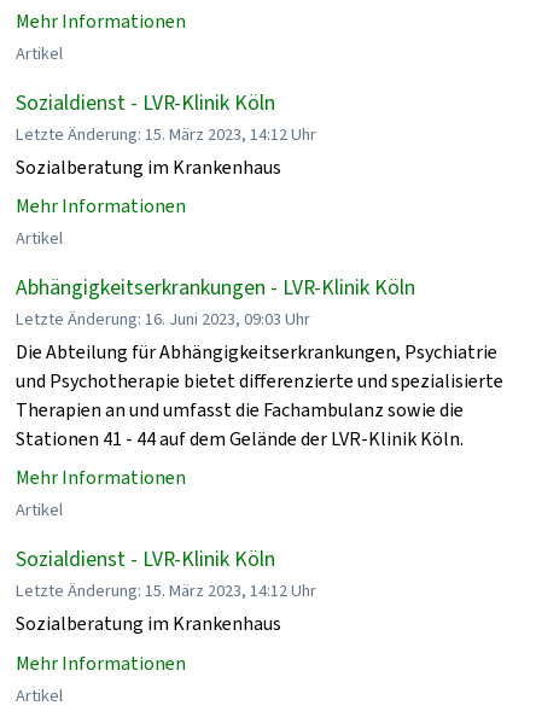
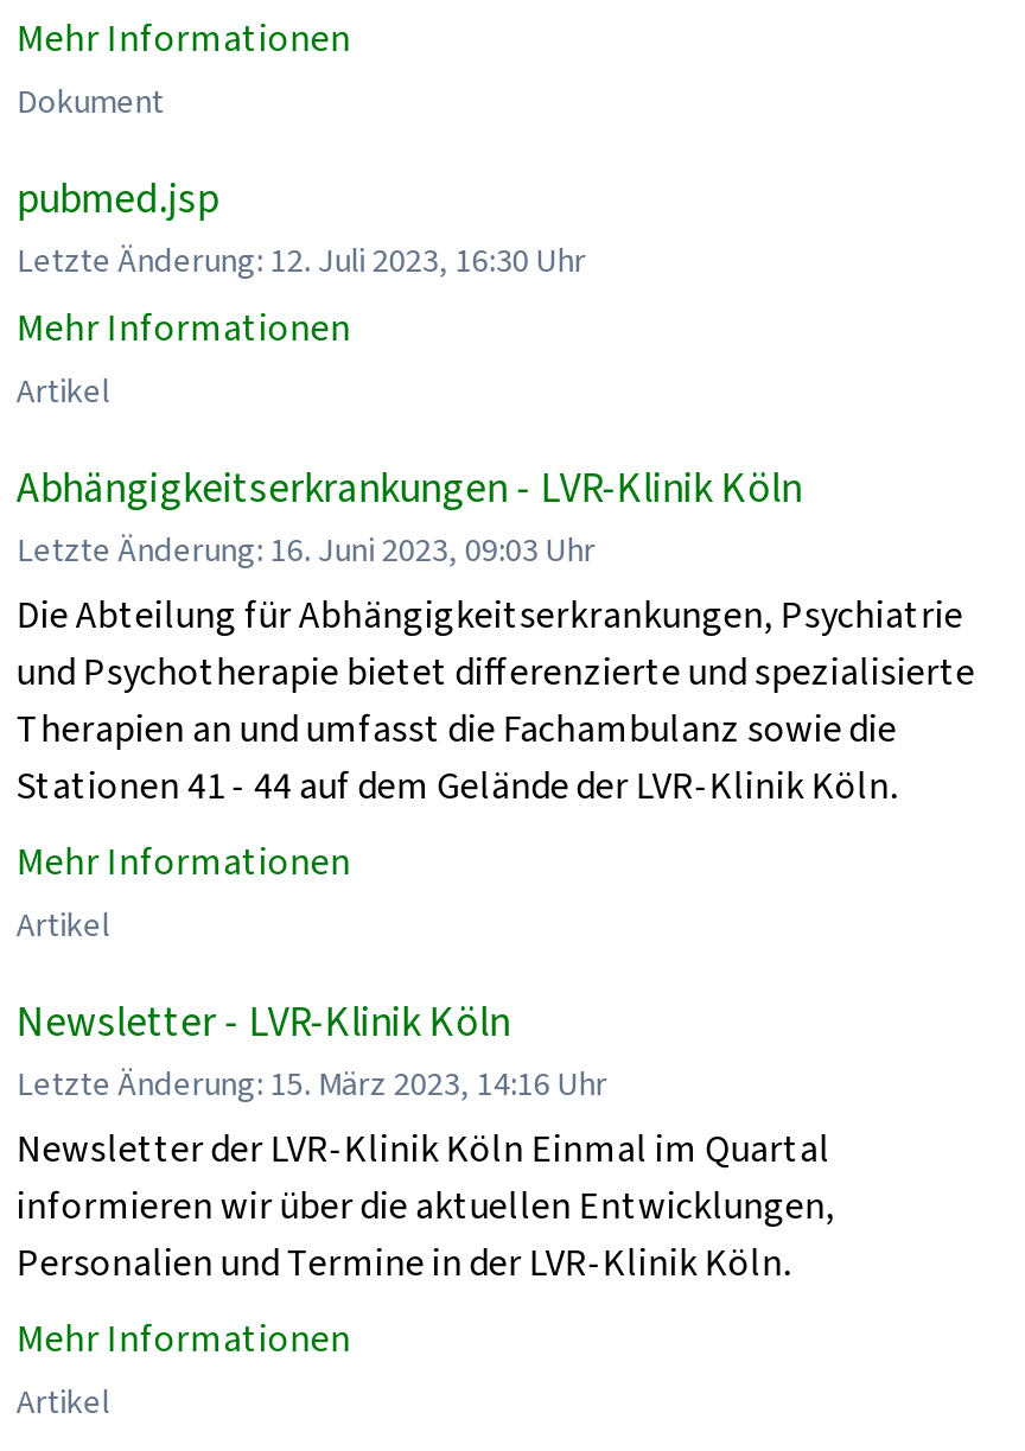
- Artikel
+ Dokument

- Sozialdienst - LVR-Klinik Köln
- Letzte Änderung: 15. März 2023, 14:12 Uhr
- Sozialberatung im Krankenhaus
+ pubmed.jsp
+ Letzte Änderung: 12. Juli 2023, 16:30 Uhr

moved up: Mehr Informationen | Artikel | Abhängigkeitserkrankungen - LVR-Klinik Köln | ... | Mehr Informationen | Artikel

- Sozialdienst - LVR-Klinik Köln
- Letzte Änderung: 15. März 2023, 14:12 Uhr
- Sozialberatung im Krankenhaus
+ Newsletter - LVR-Klinik Köln
+ Letzte Änderung: 15. März 2023, 14:16 Uhr
+ Newsletter der LVR-Klinik Köln Einmal im Quartal
+ informieren wir über die aktuellen Entwicklungen,
+ Personalien und Termine in der LVR-Klinik Köln.
